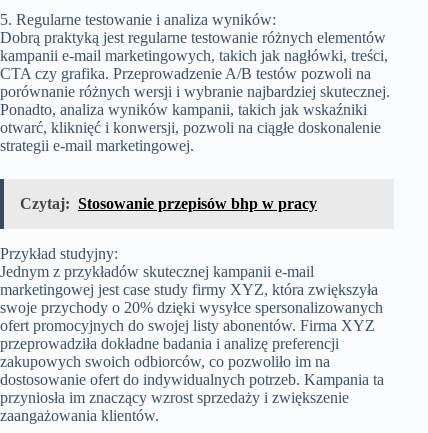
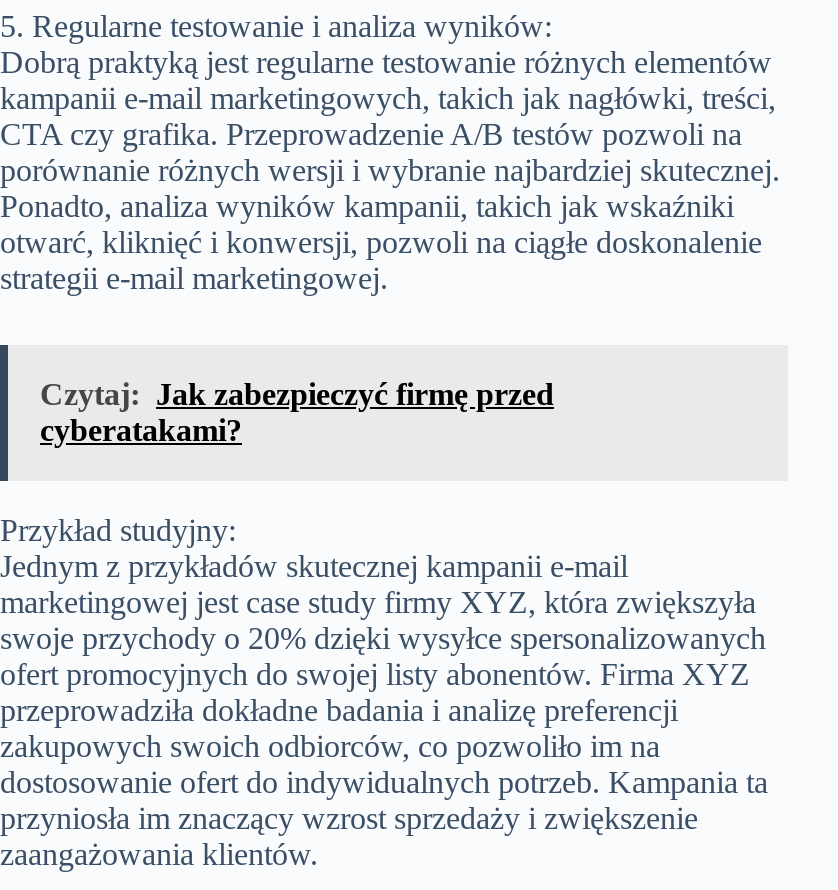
- Czytaj: Stosowanie przepisów bhp w pracy
+ Czytaj: Jak zabezpieczyć firmę przed
+ cyberatakami?
